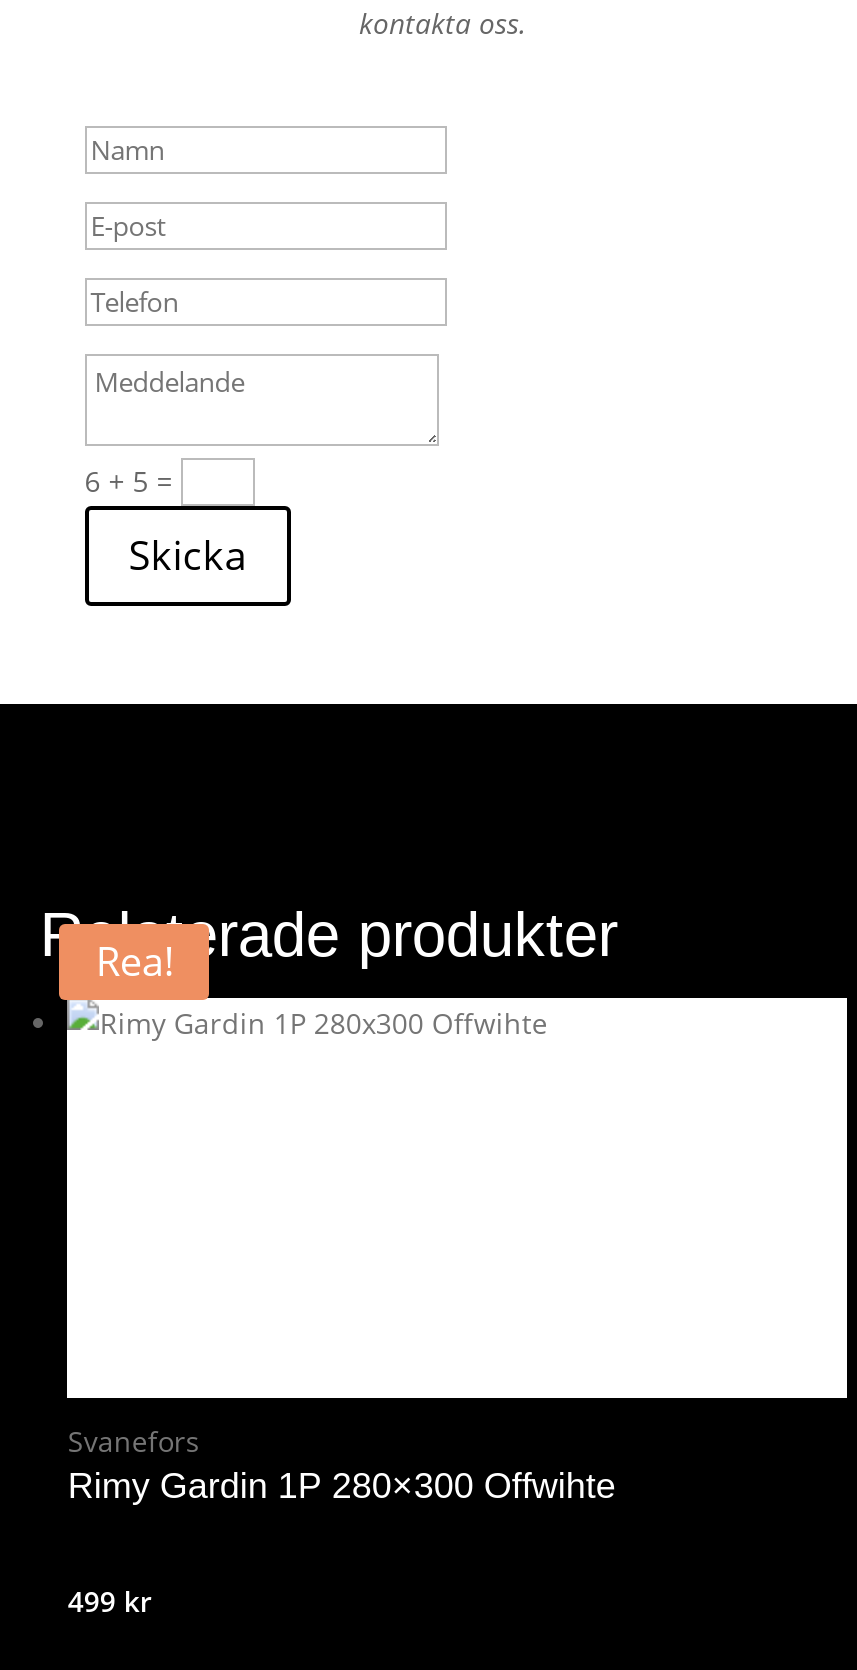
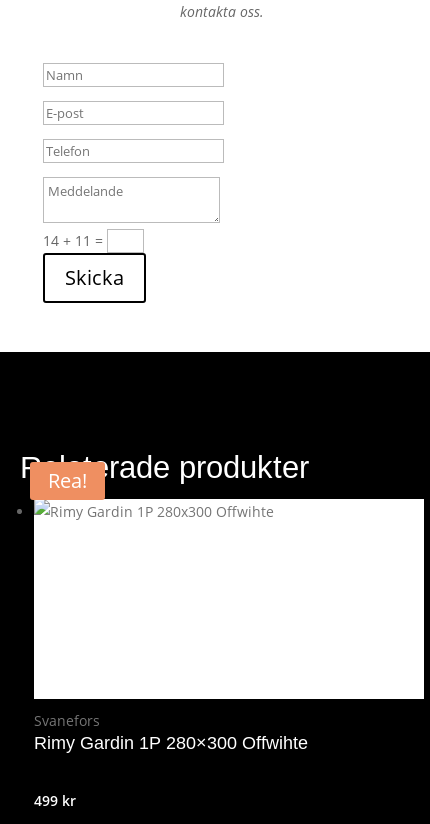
- 6 + 5 =
+ 14 + 11 =
